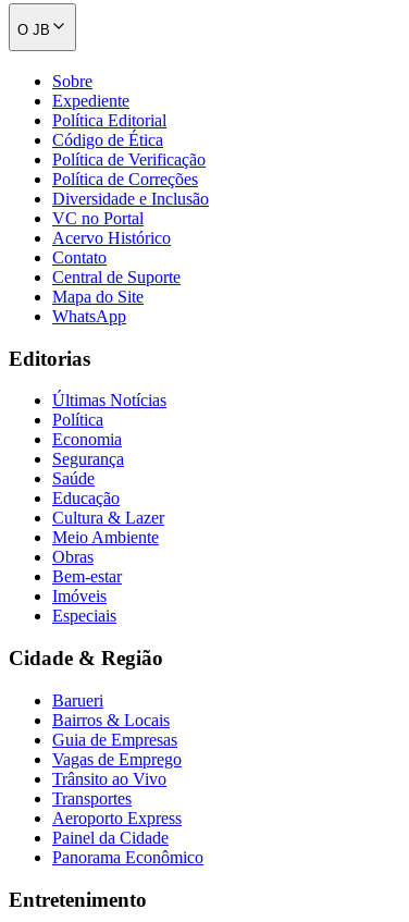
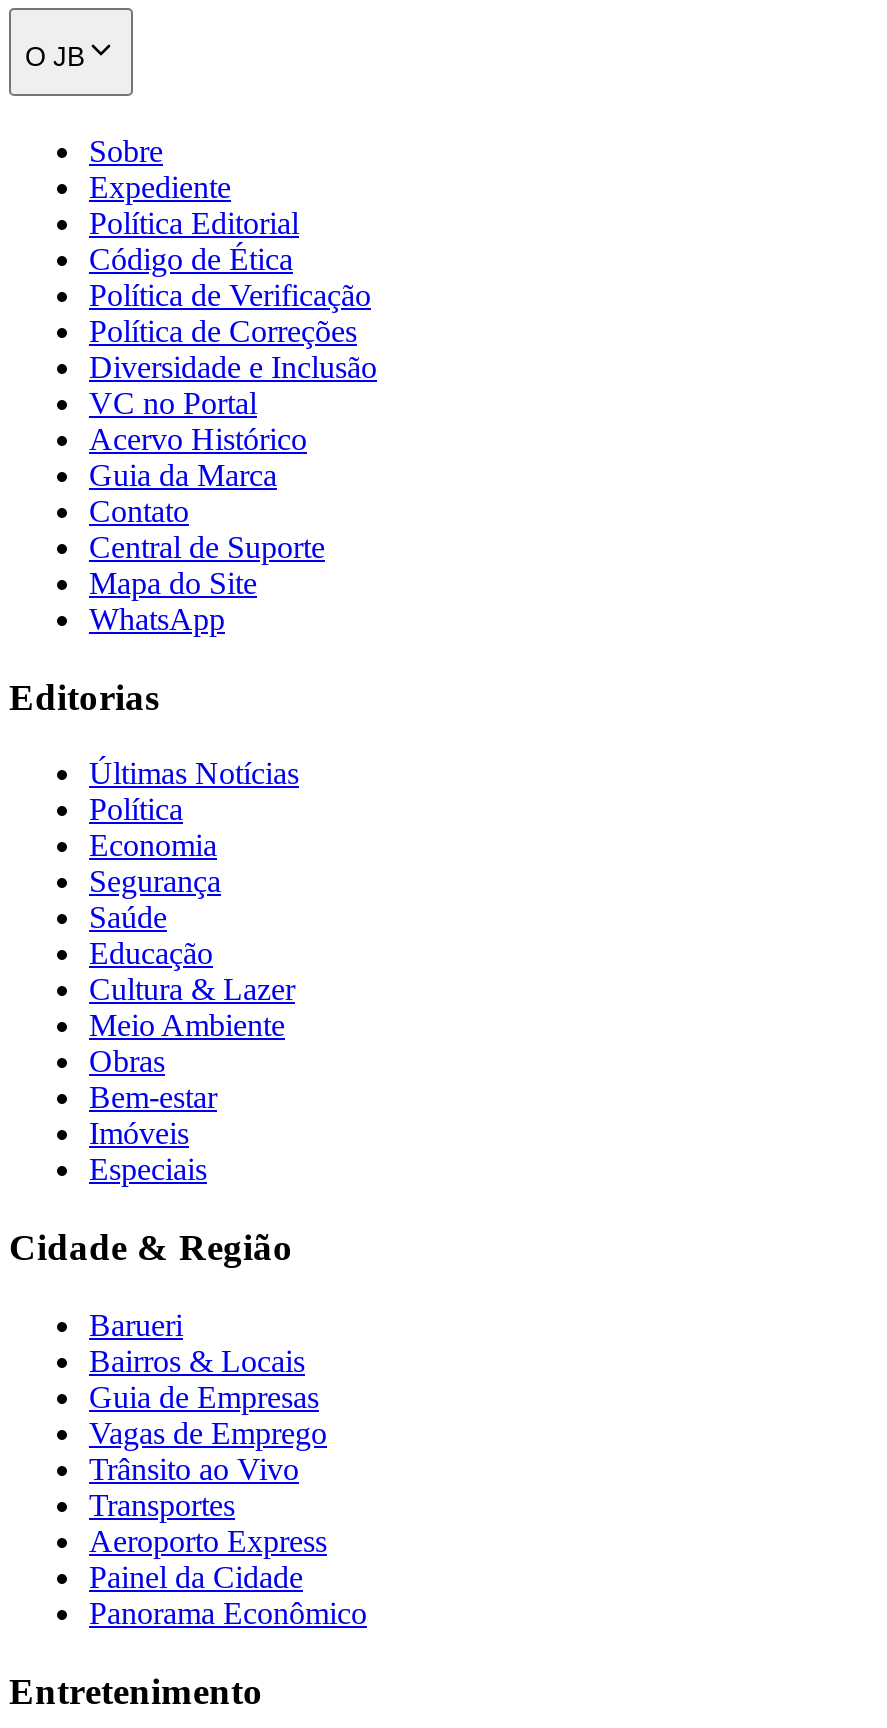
+ Guia da Marca
